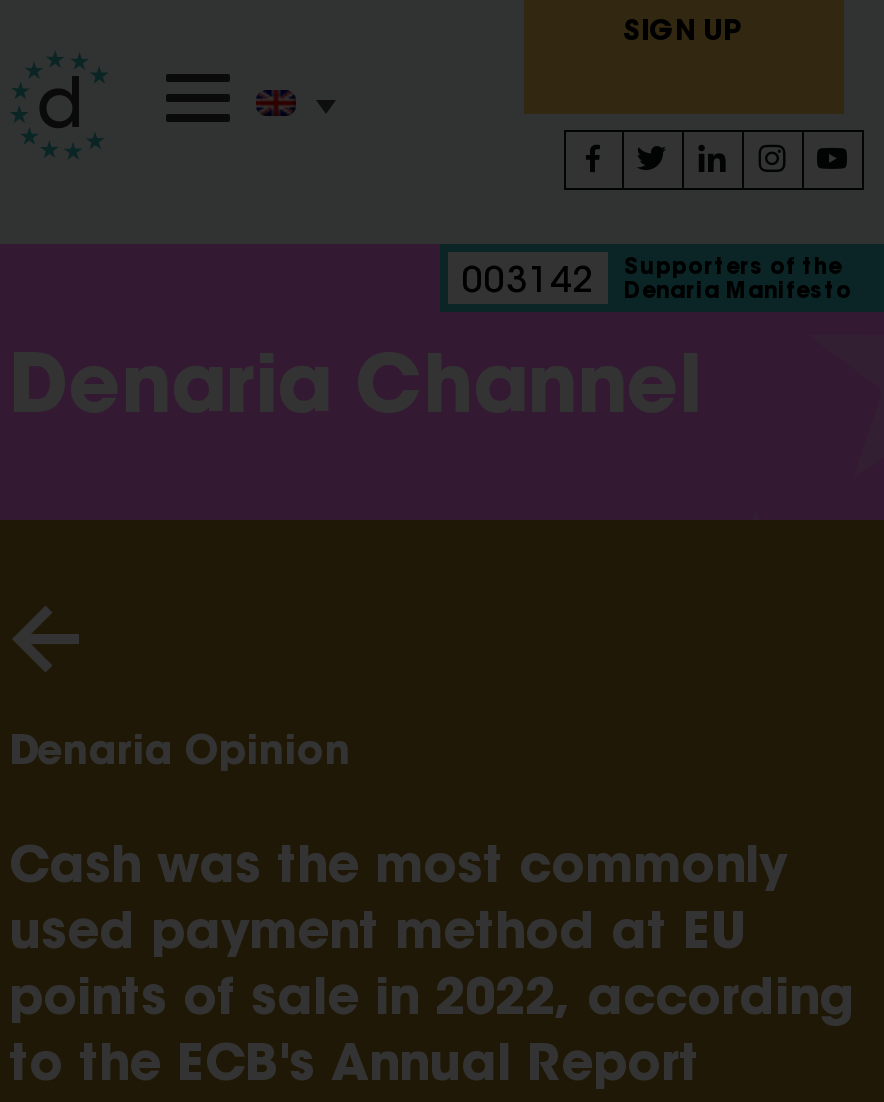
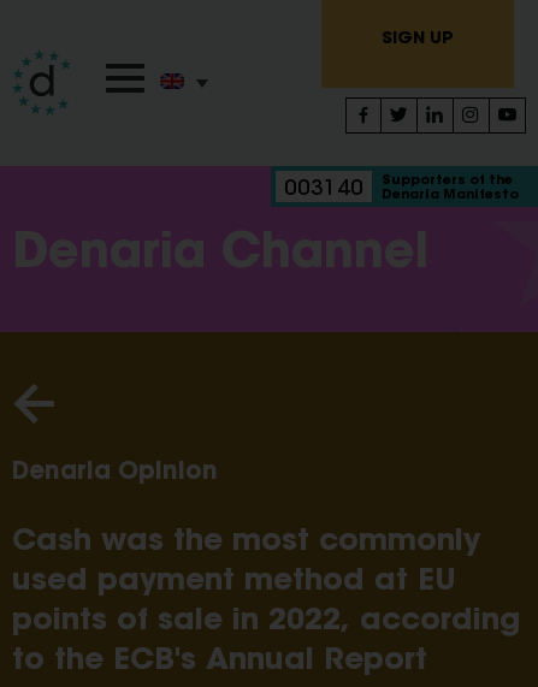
- 003142
+ 003140
